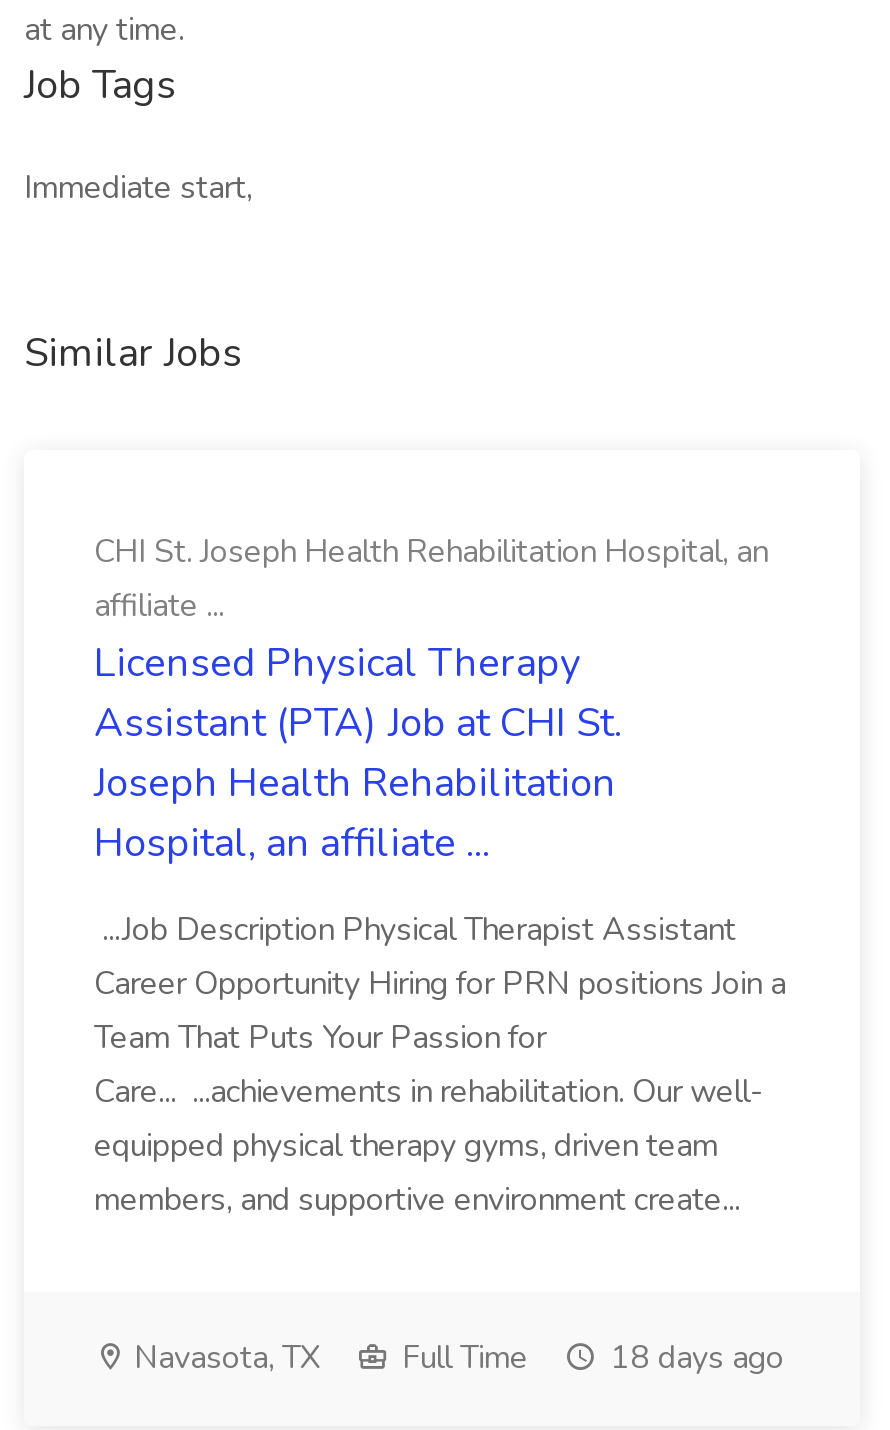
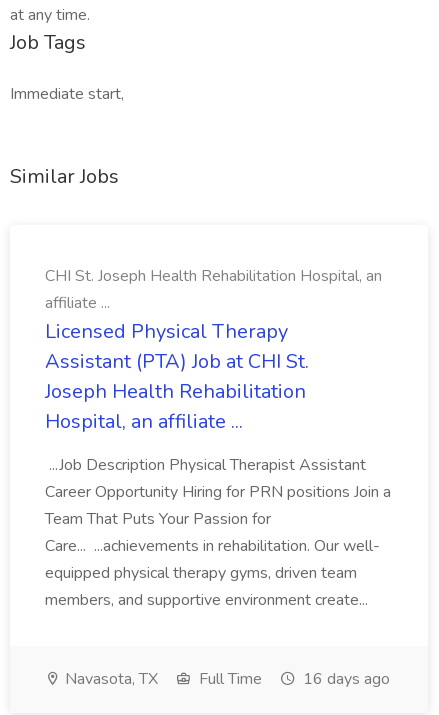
- Navasota, TX Full Time 18 days ago
+ Navasota, TX Full Time 16 days ago
